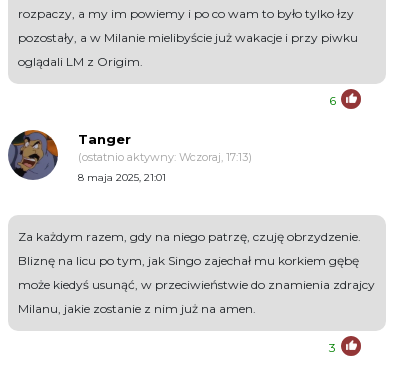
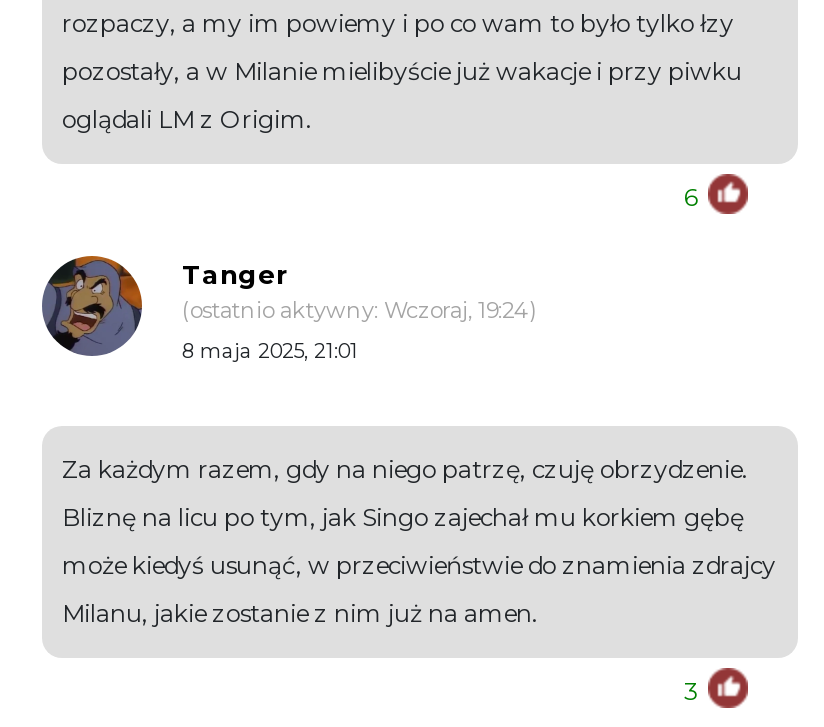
- (ostatnio aktywny: Wczoraj, 17:13)
+ (ostatnio aktywny: Wczoraj, 19:24)
